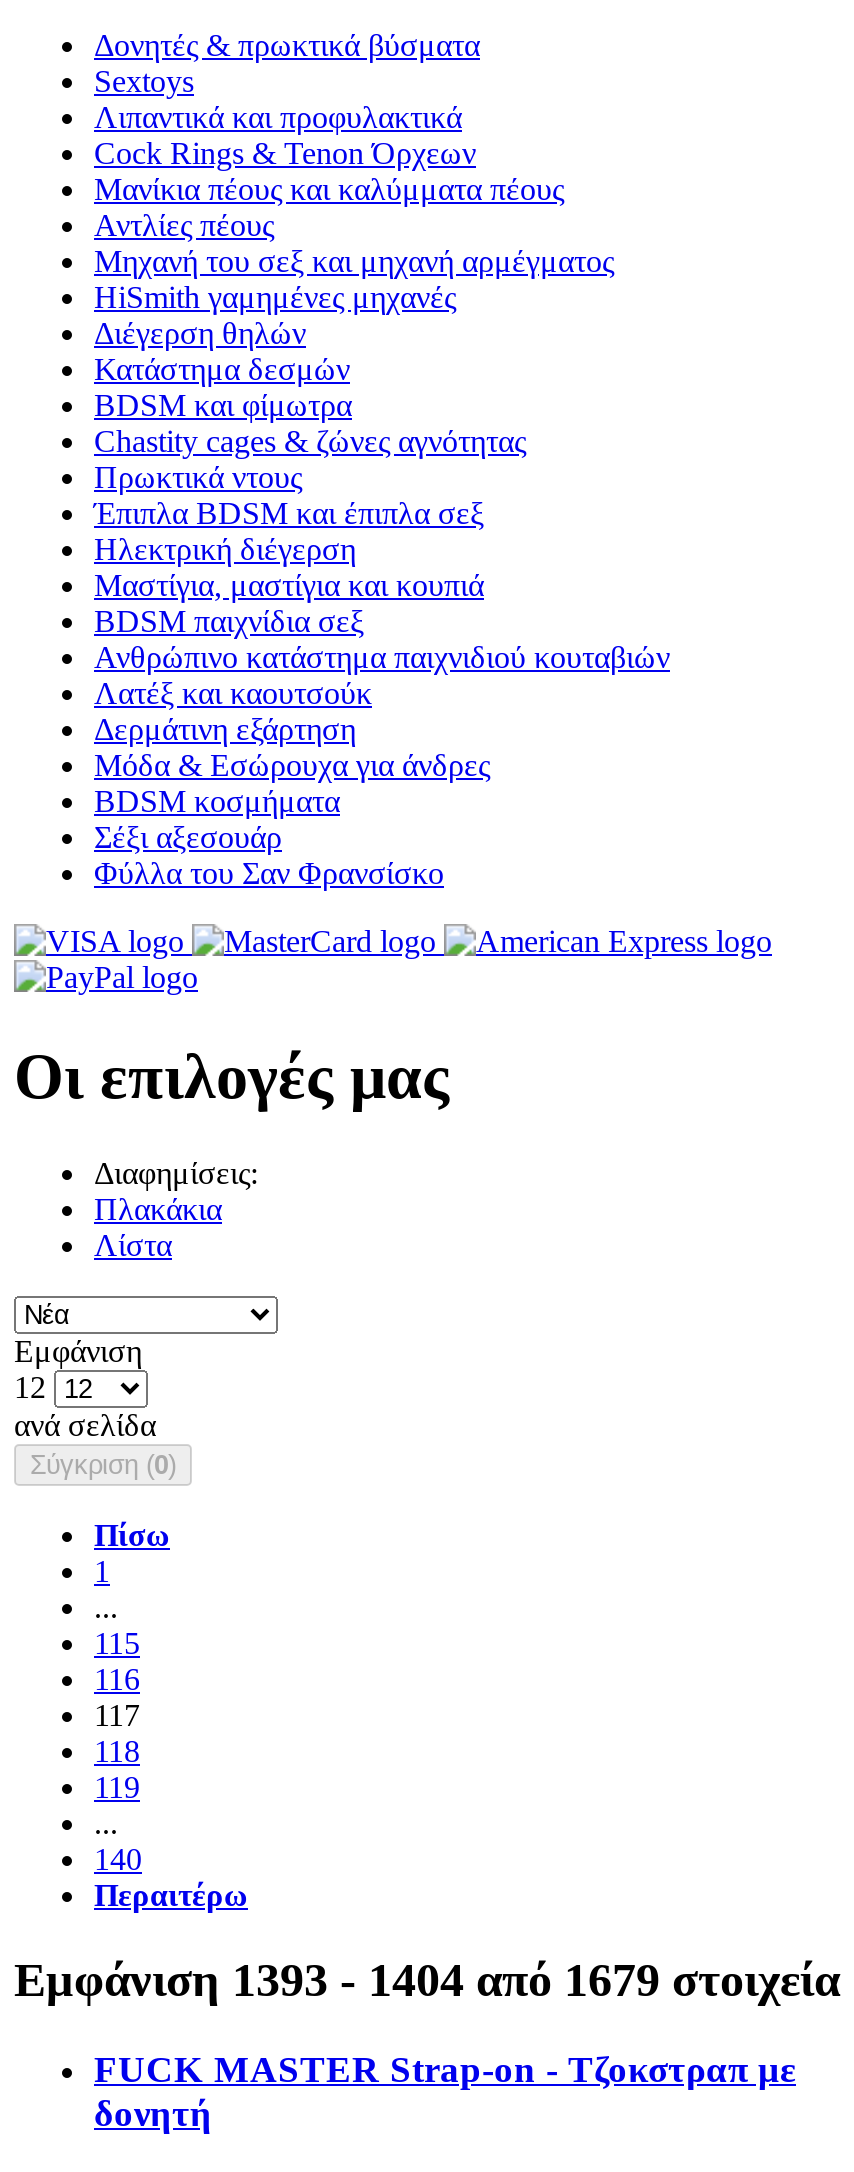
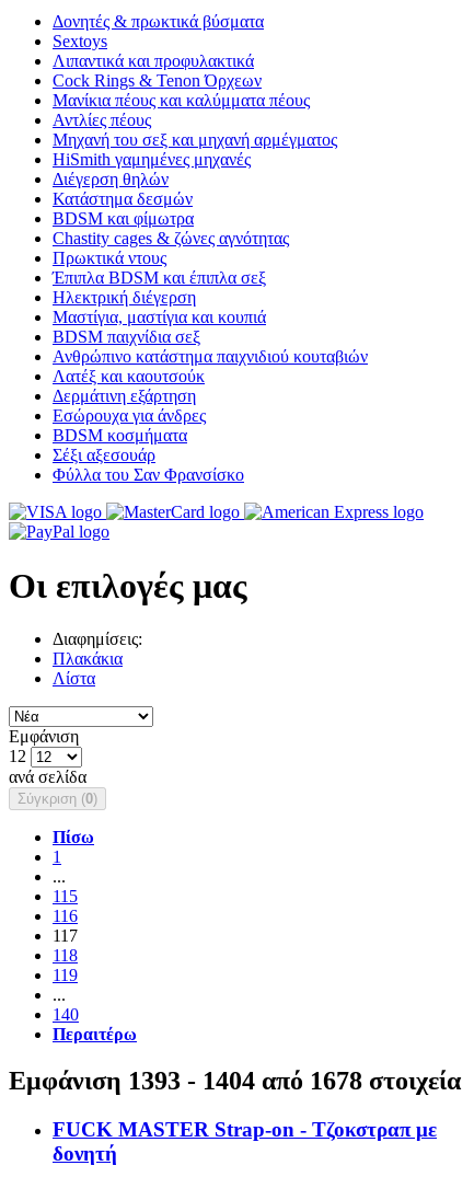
- Μόδα & Εσώρουχα για άνδρες
+ Εσώρουχα για άνδρες

- Εμφάνιση 1393 - 1404 από 1679 στοιχεία
+ Εμφάνιση 1393 - 1404 από 1678 στοιχεία
